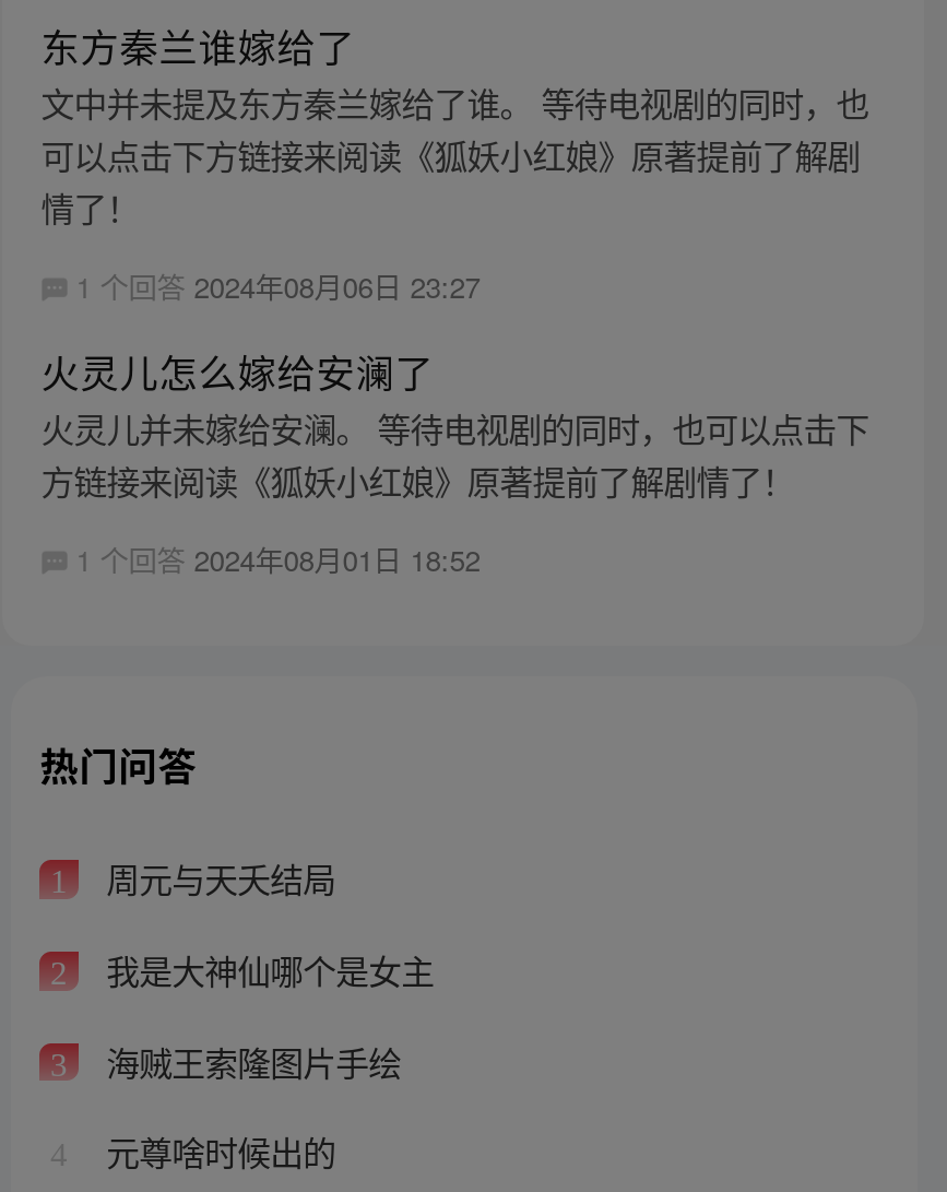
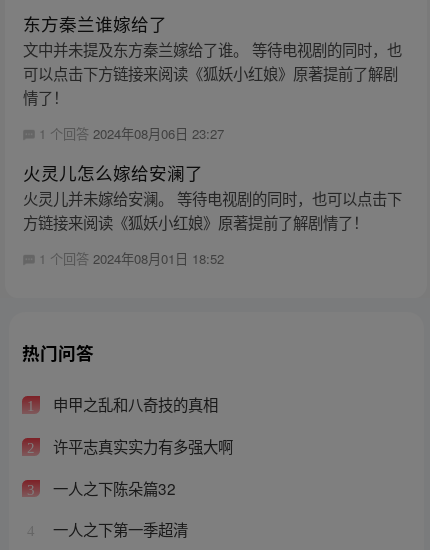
- 周元与天夭结局
+ 申甲之乱和八奇技的真相

- 我是大神仙哪个是女主
+ 许平志真实实力有多强大啊

- 海贼王索隆图片手绘
+ 一人之下陈朵篇32

- 元尊啥时候出的
+ 一人之下第一季超清
